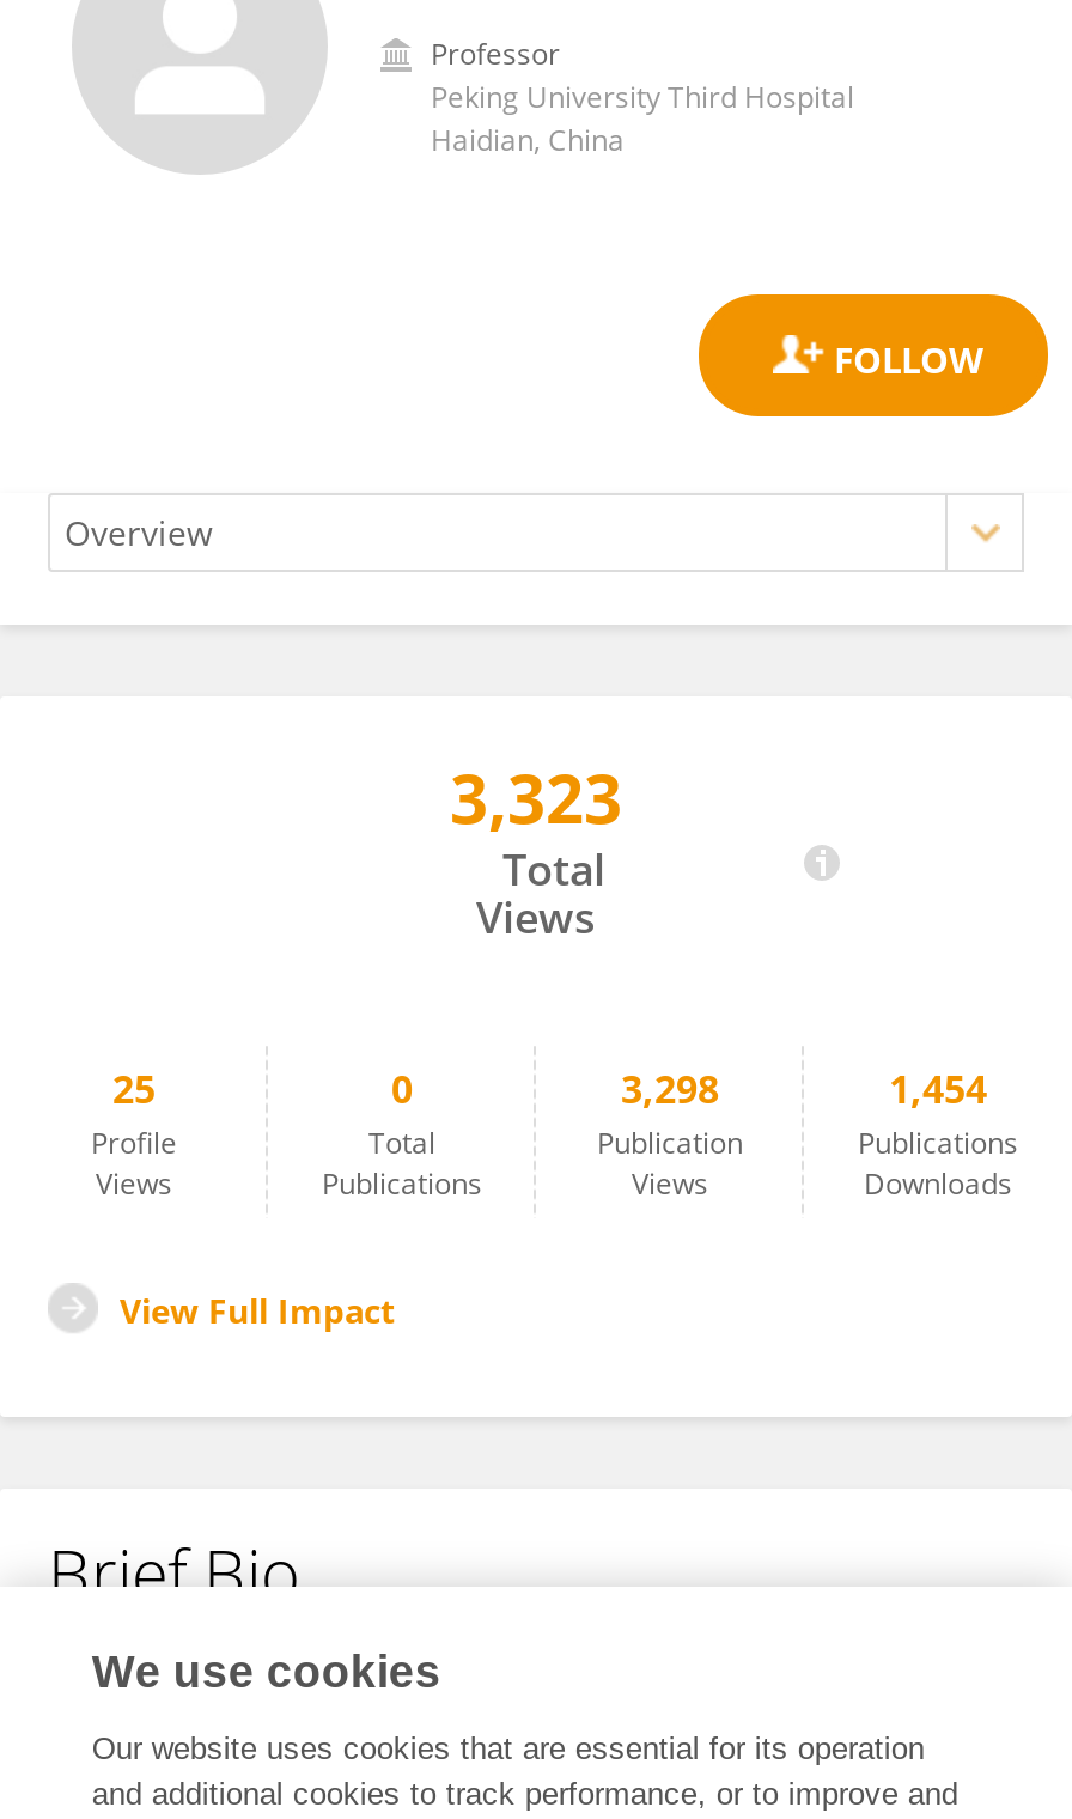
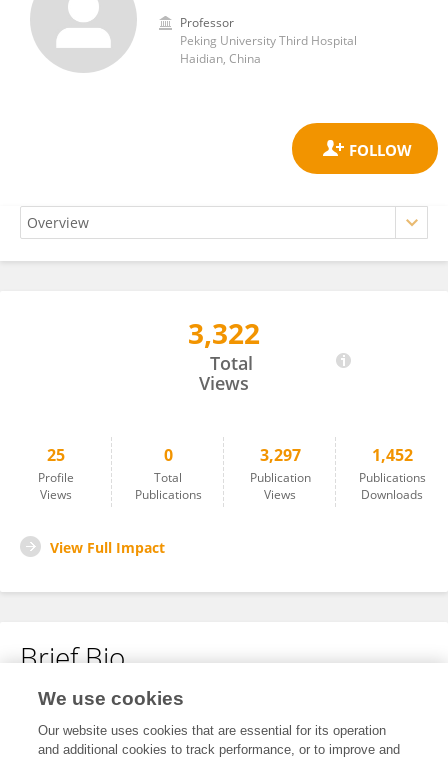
- 3,323
+ 3,322

- 3,298
+ 3,297

- 1,454
+ 1,452
